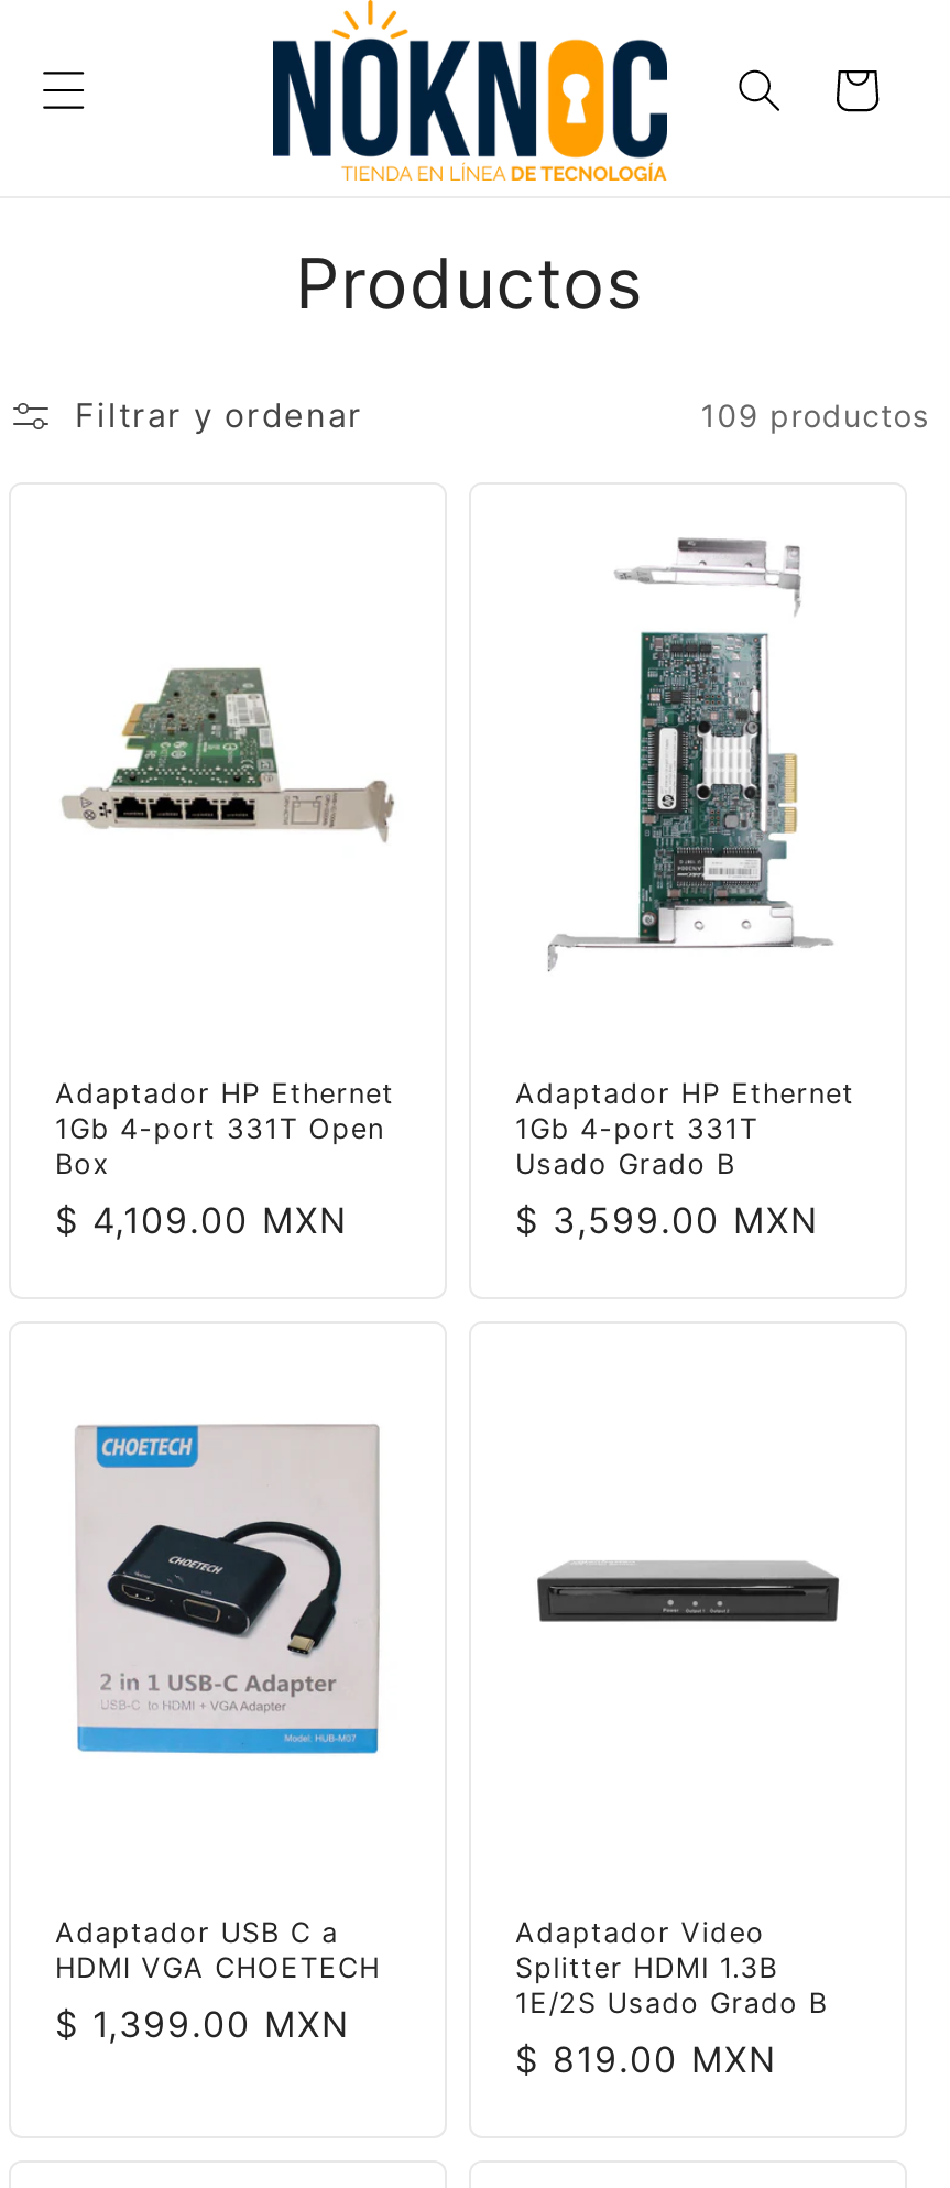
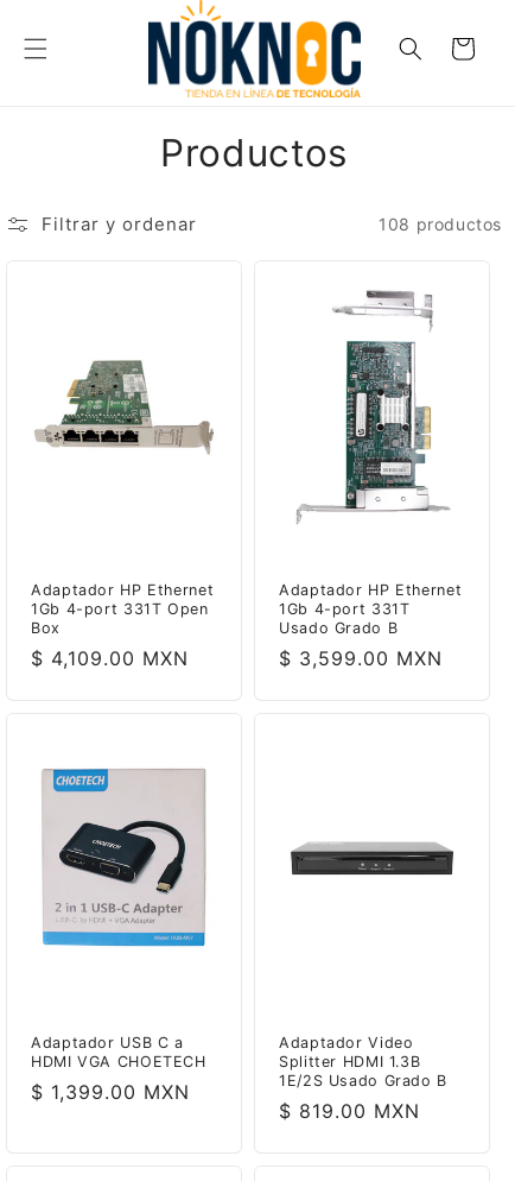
- 109 productos
+ 108 productos
